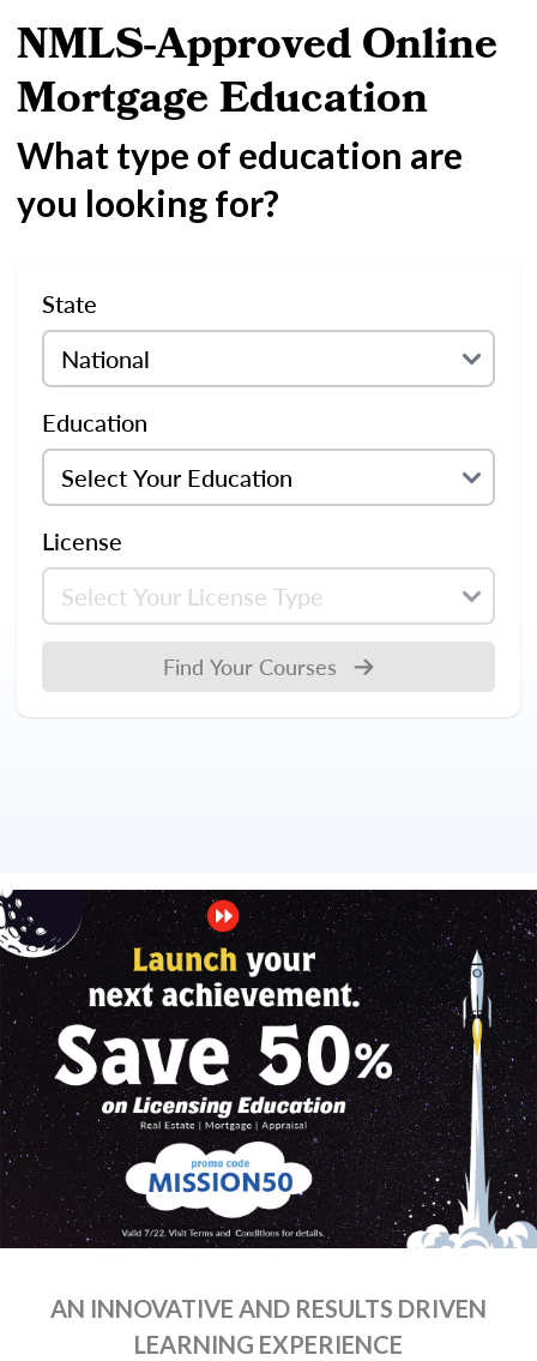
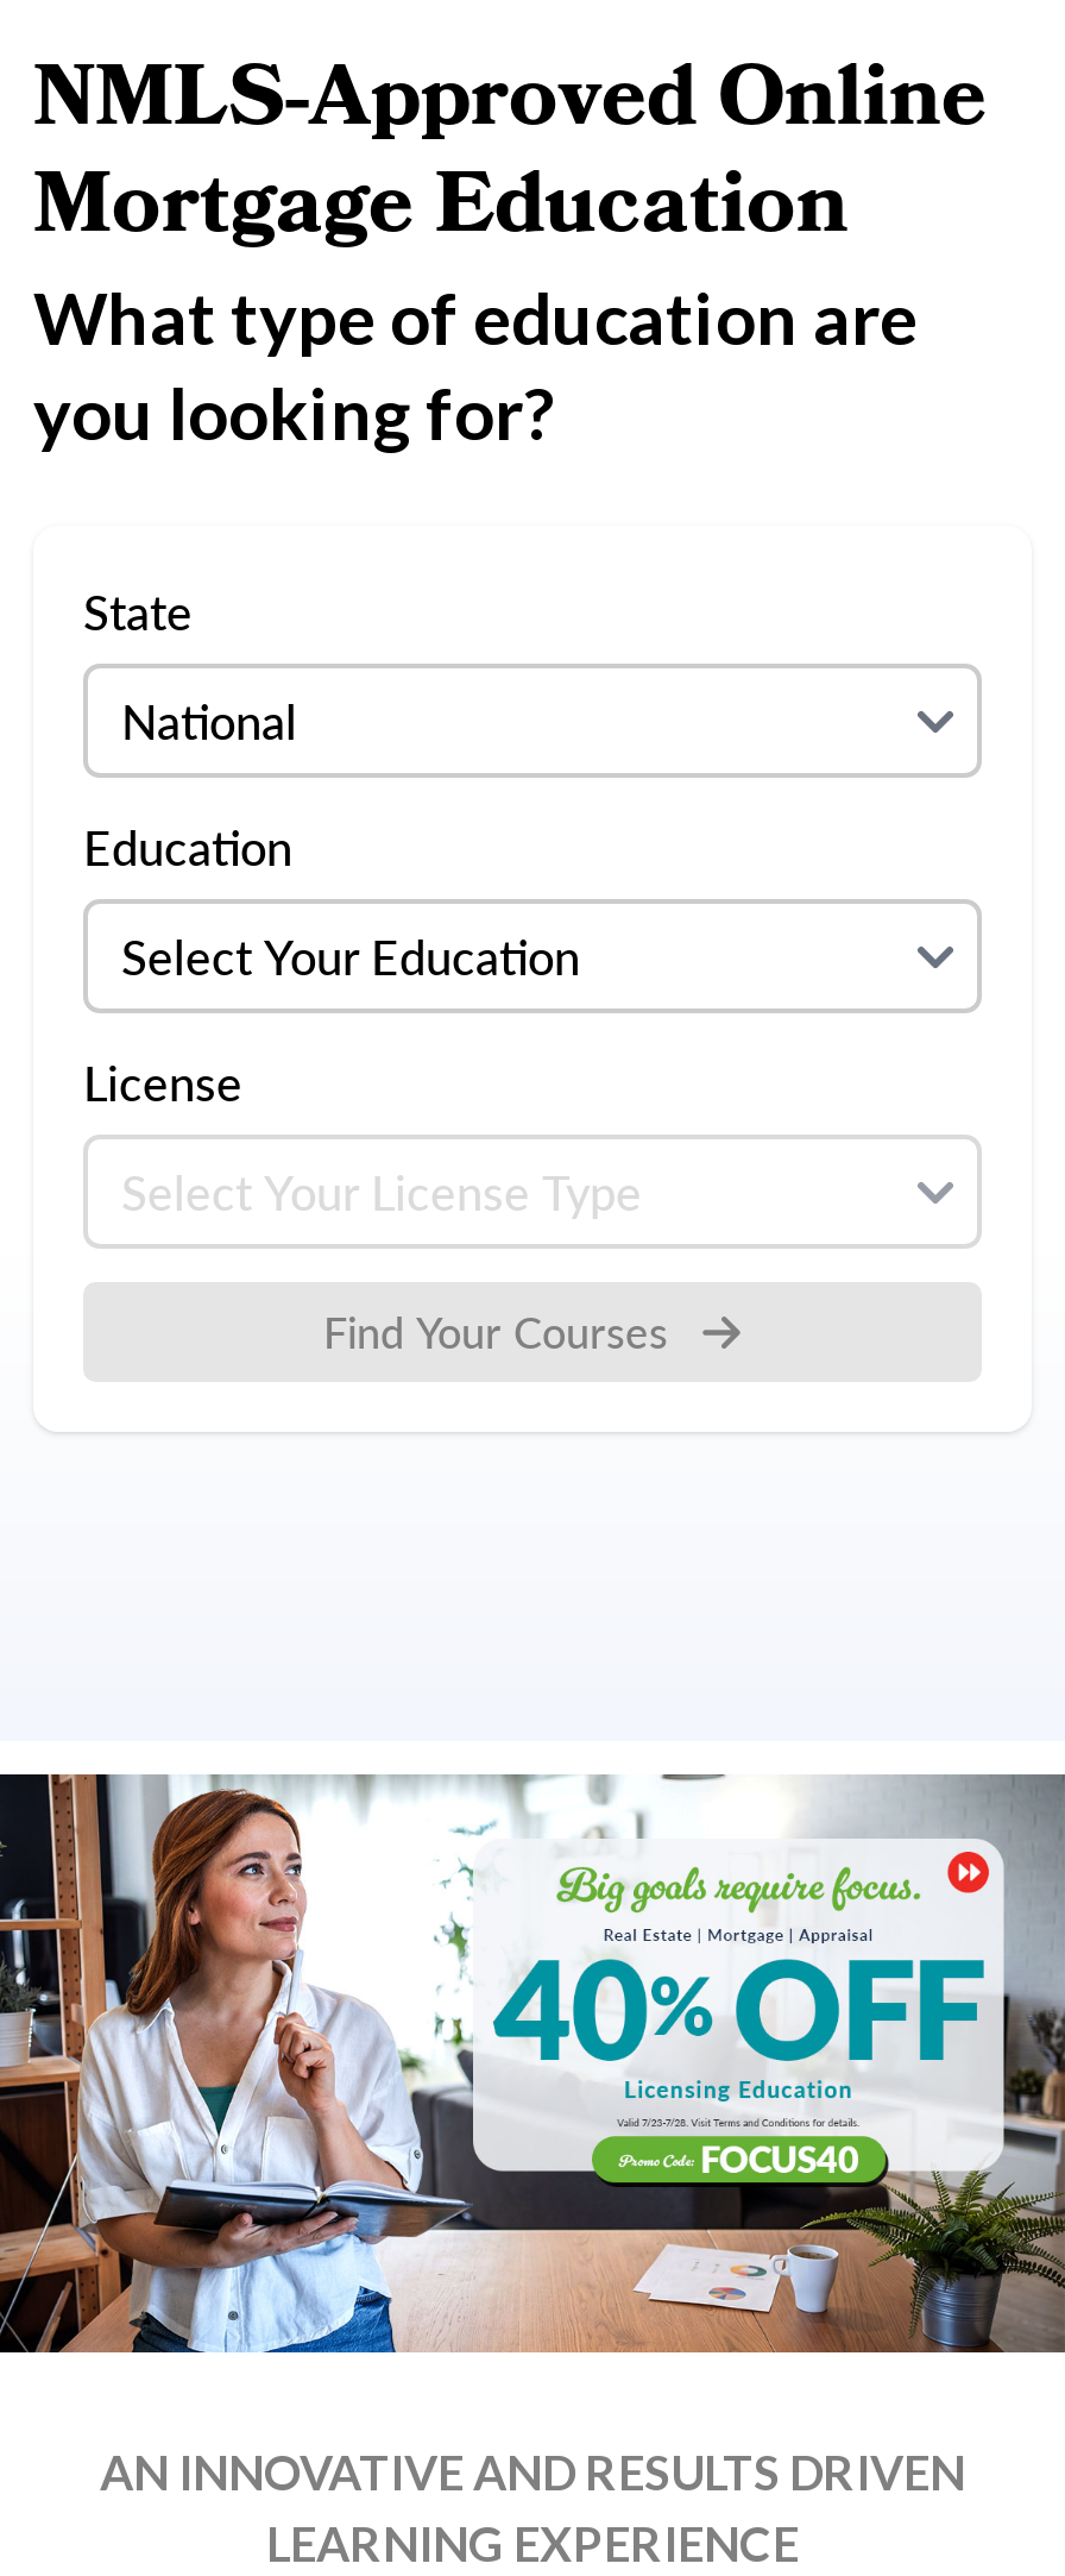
- [image]
+ [image]
